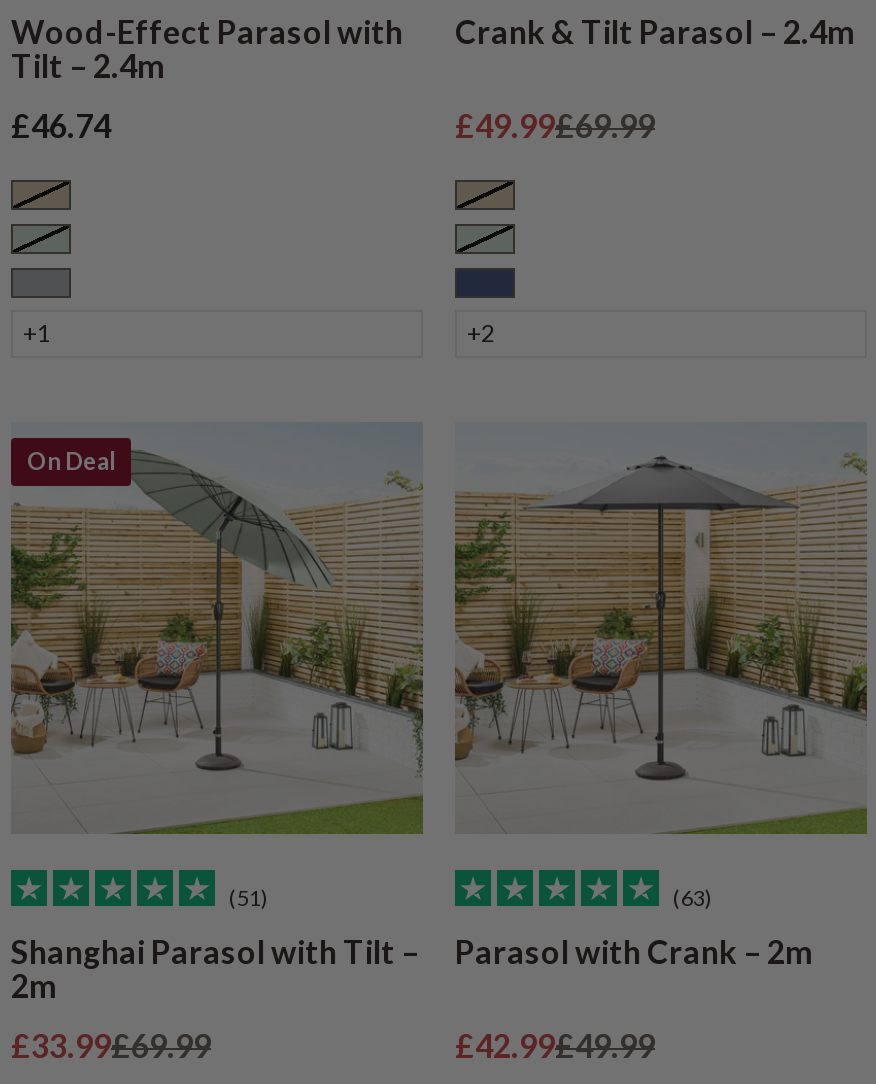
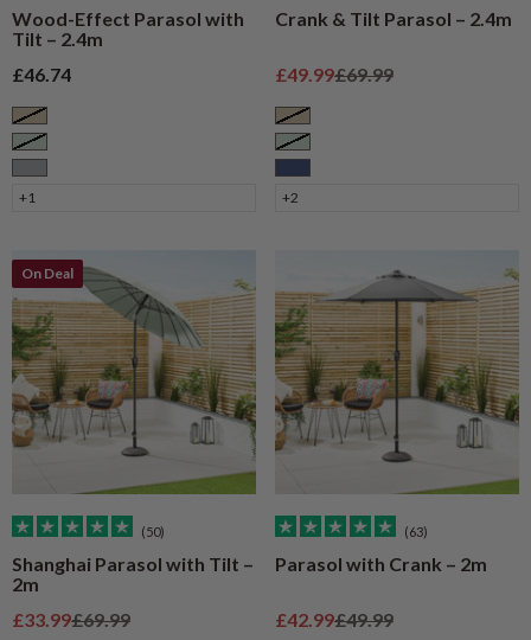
- (51)
+ (50)
